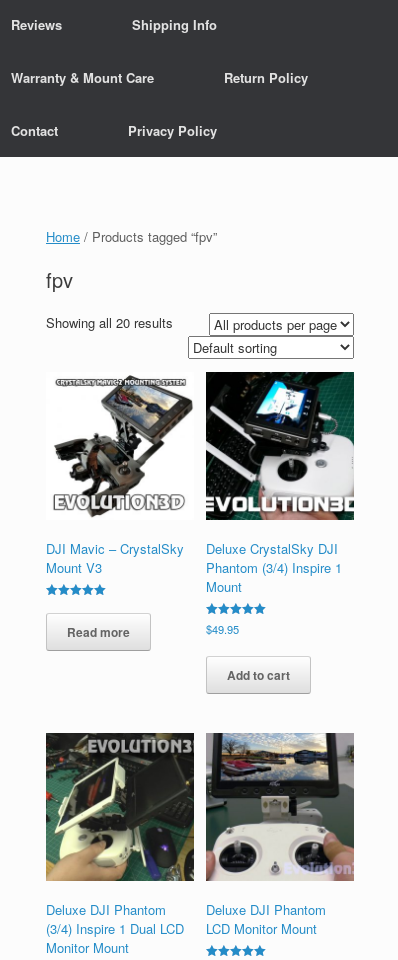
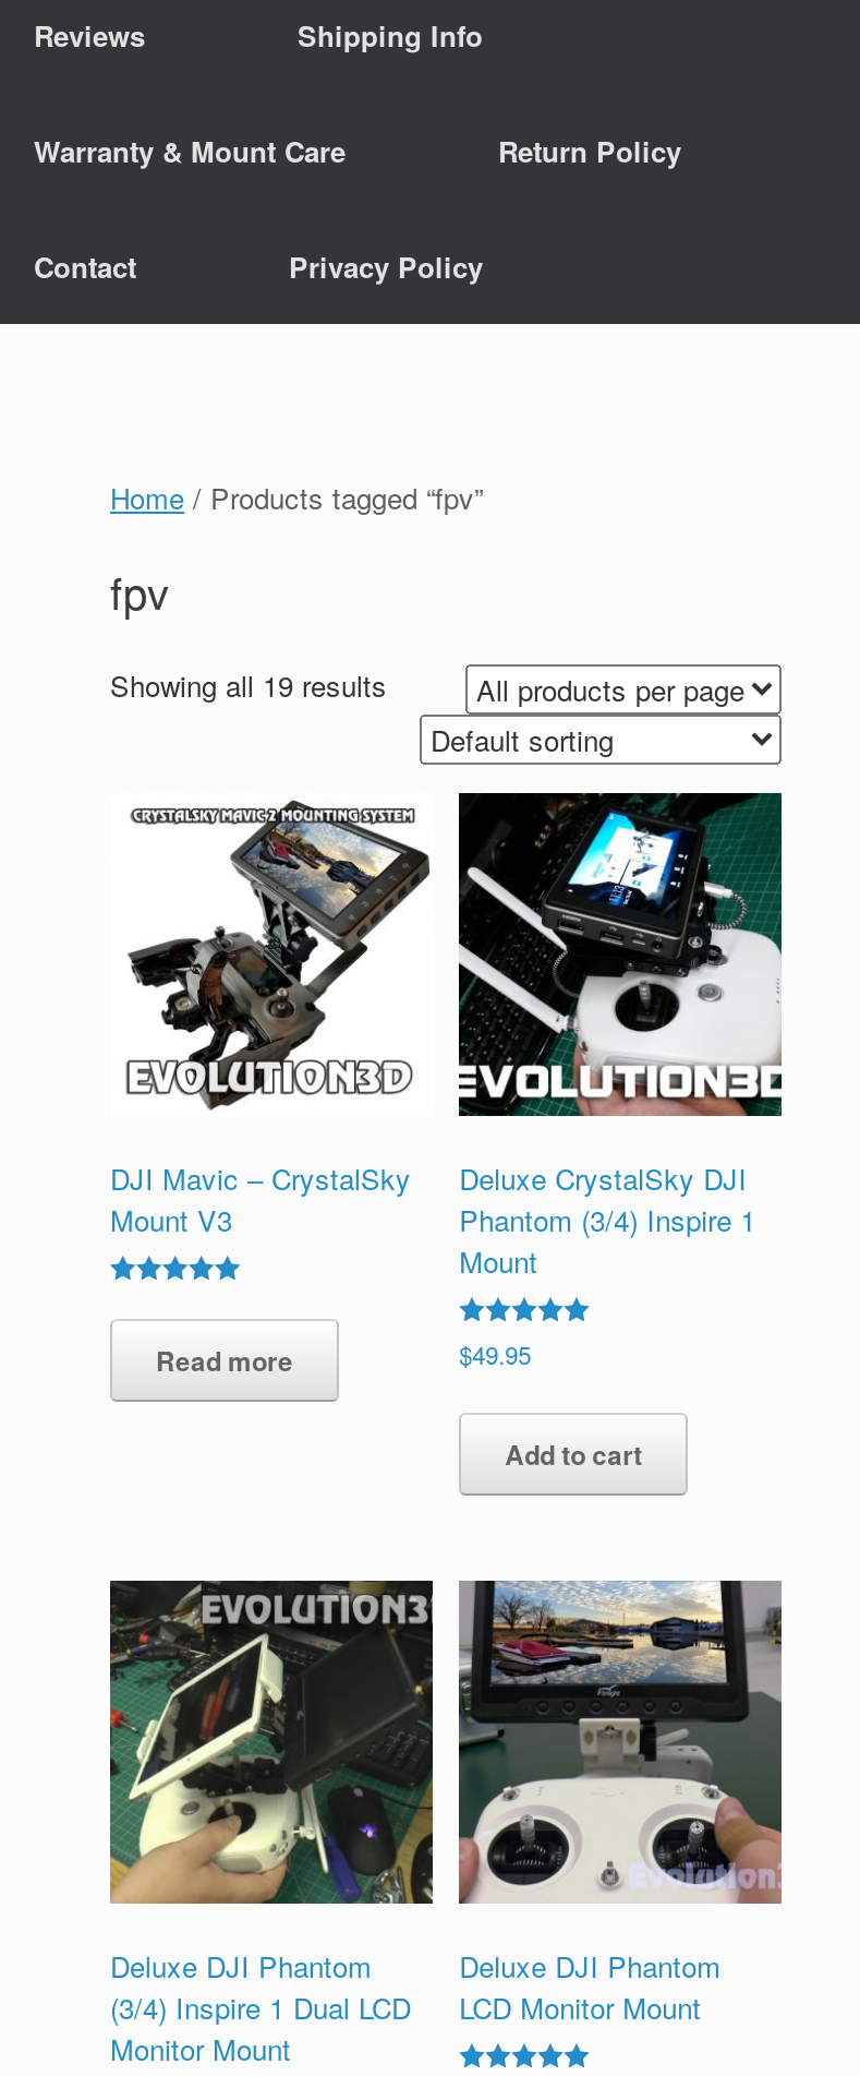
- Showing all 20 results
+ Showing all 19 results
